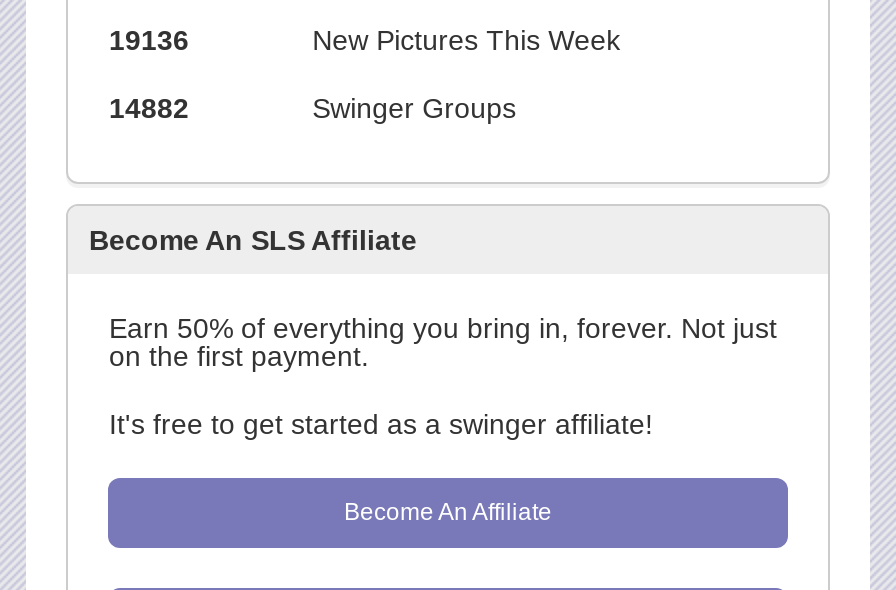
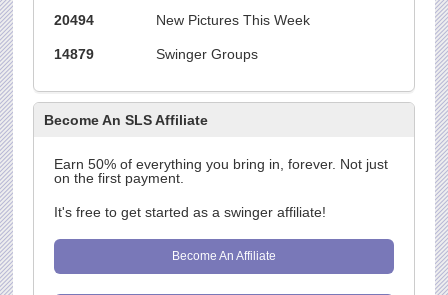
- 19136
+ 20494

- 14882
+ 14879
